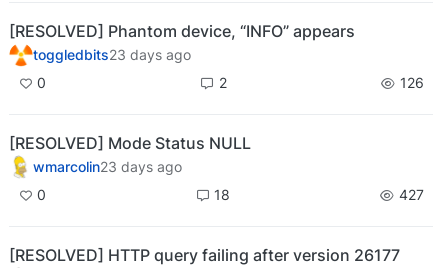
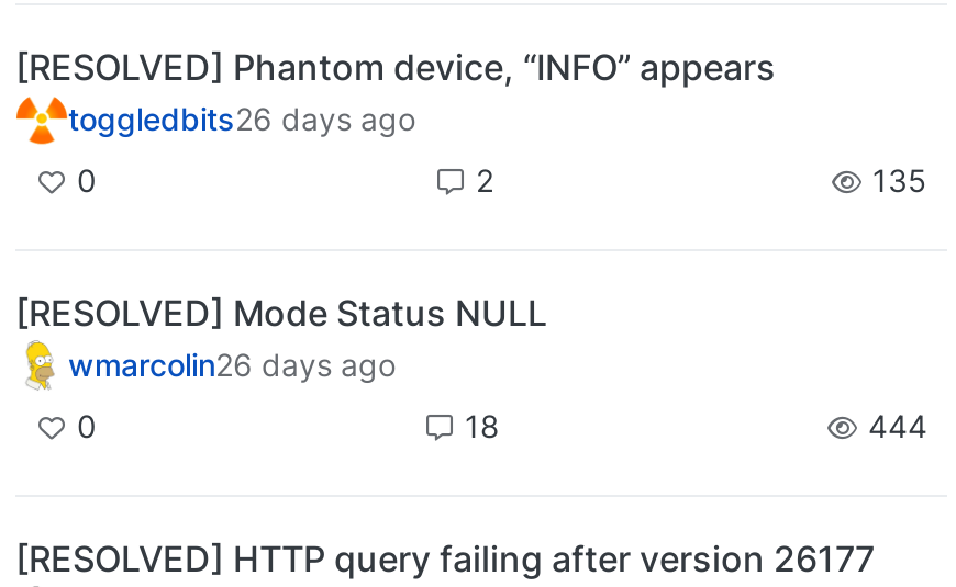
- toggledbits23 days ago
+ toggledbits26 days ago

- 126
+ 135

- wmarcolin23 days ago
+ wmarcolin26 days ago

- 427
+ 444
